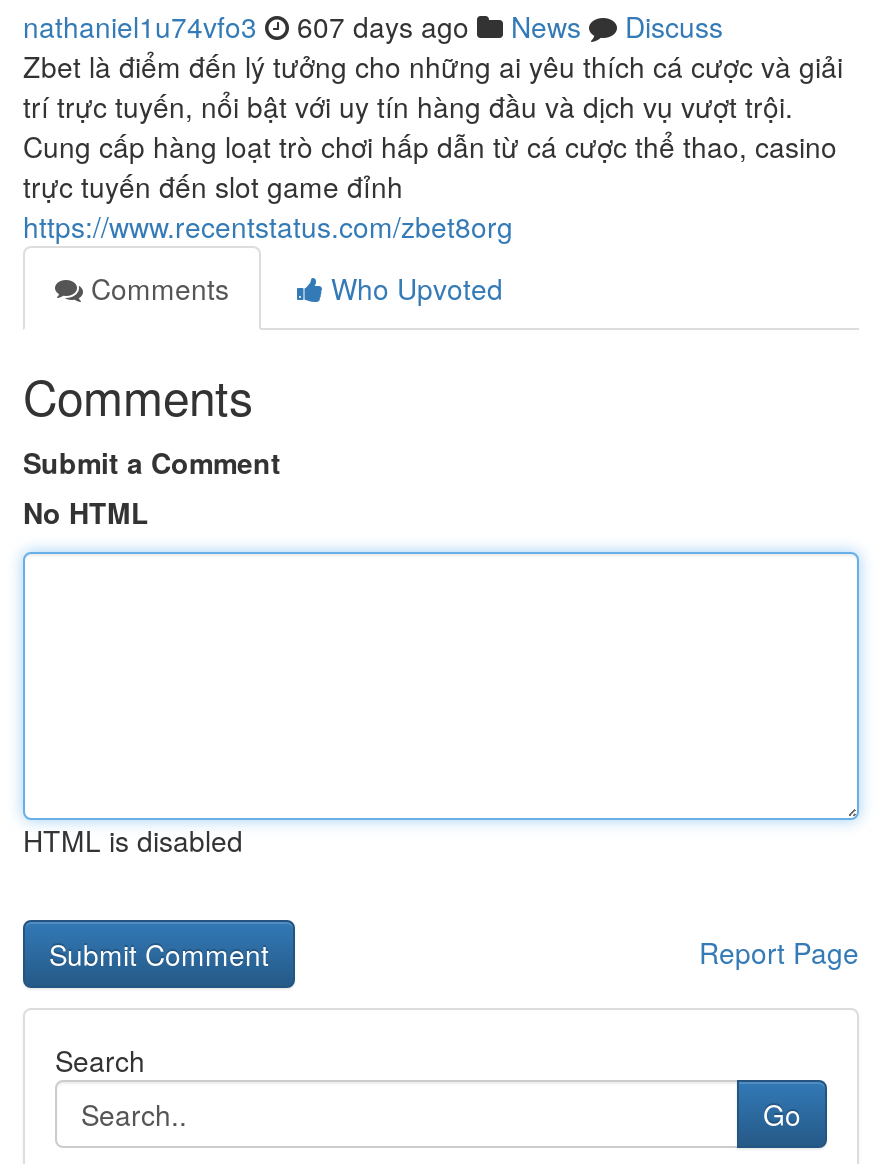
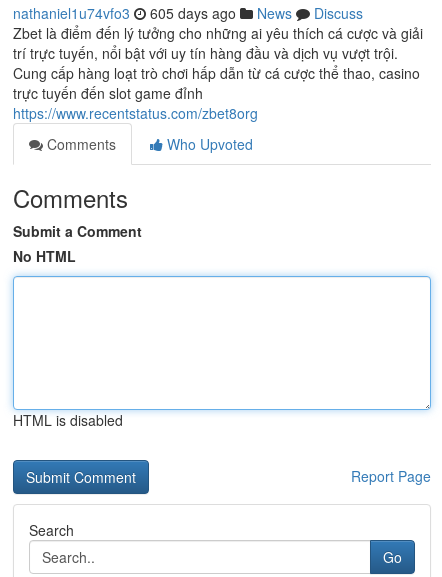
- nathaniel1u74vfo3 607 days ago News Discuss
+ nathaniel1u74vfo3 605 days ago News Discuss
